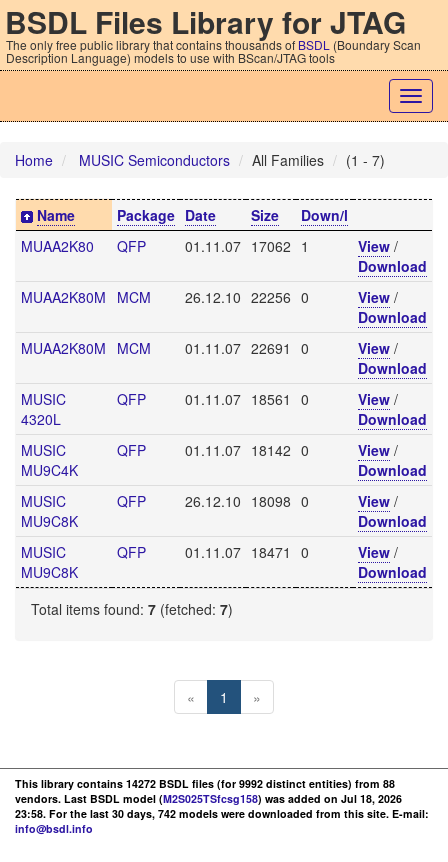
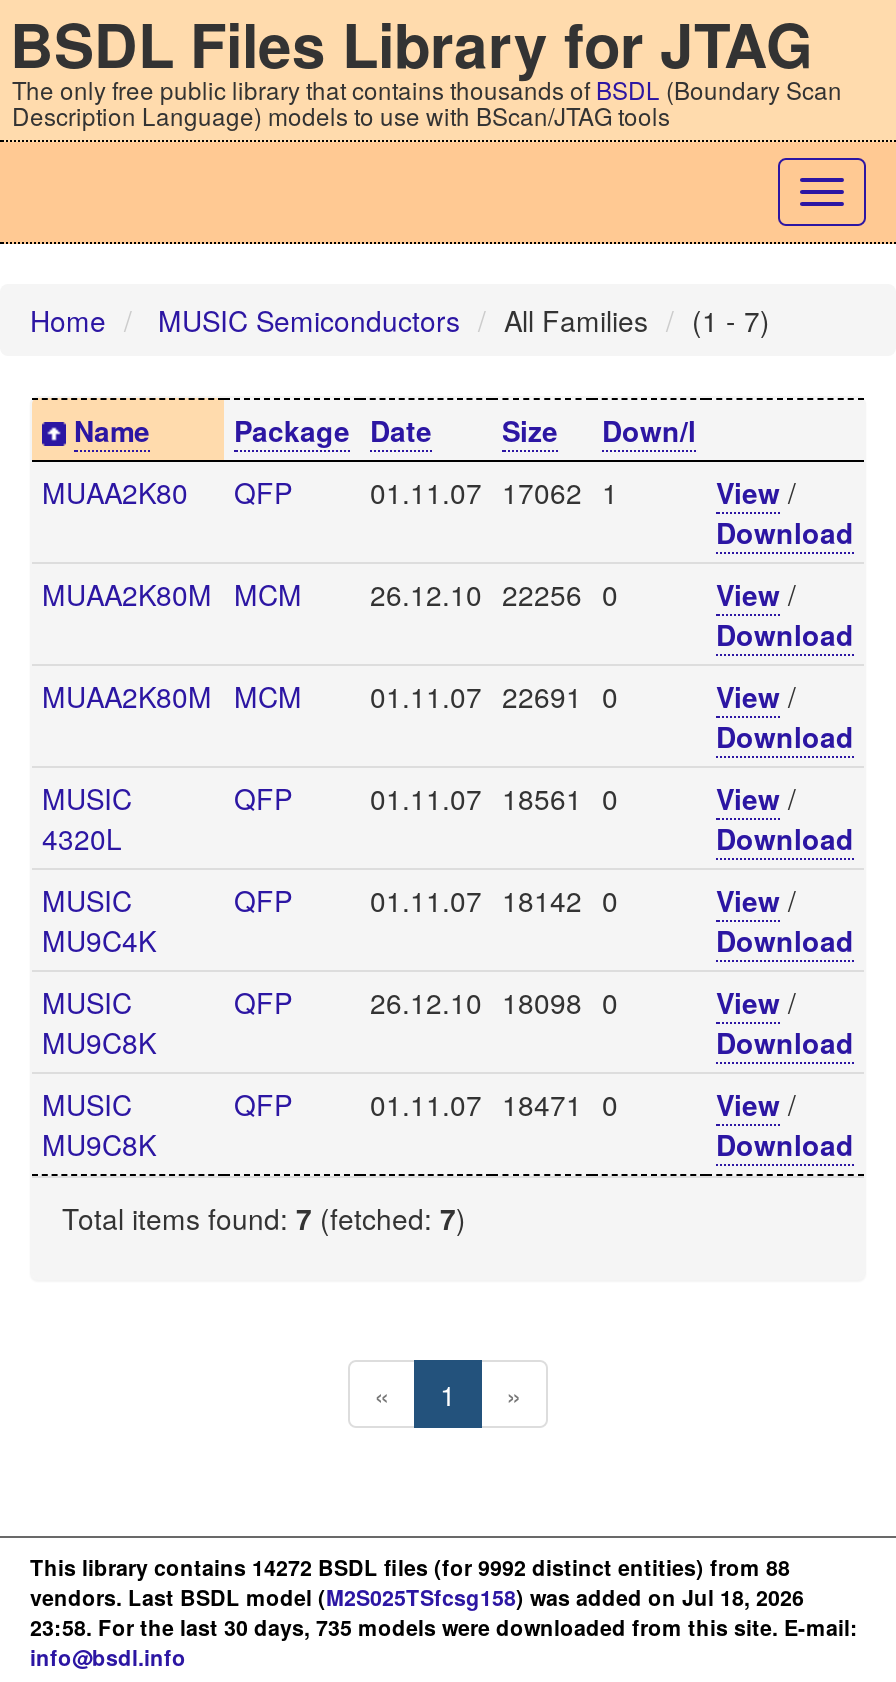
- 23:58. For the last 30 days, 742 models were downloaded from this site. E-mail:
+ 23:58. For the last 30 days, 735 models were downloaded from this site. E-mail:
